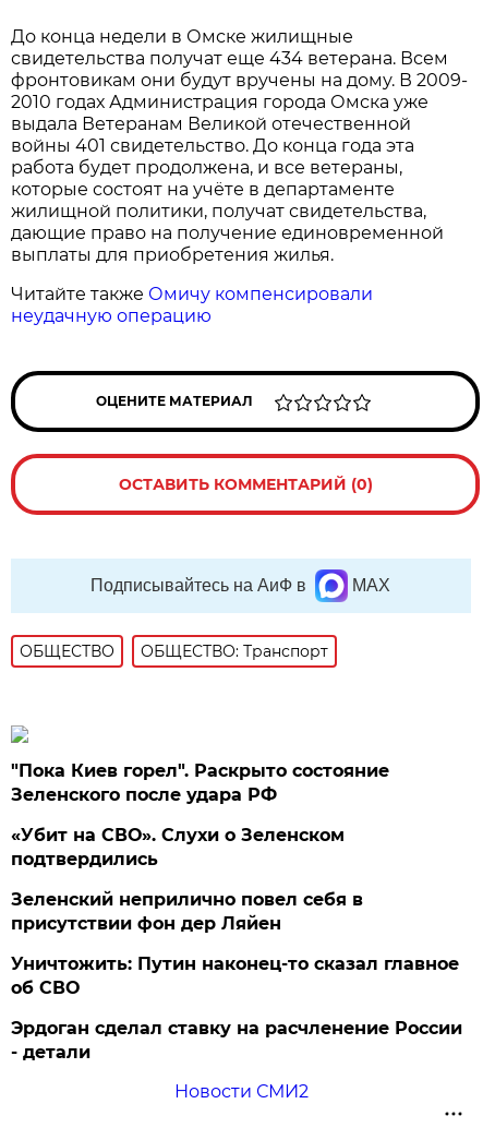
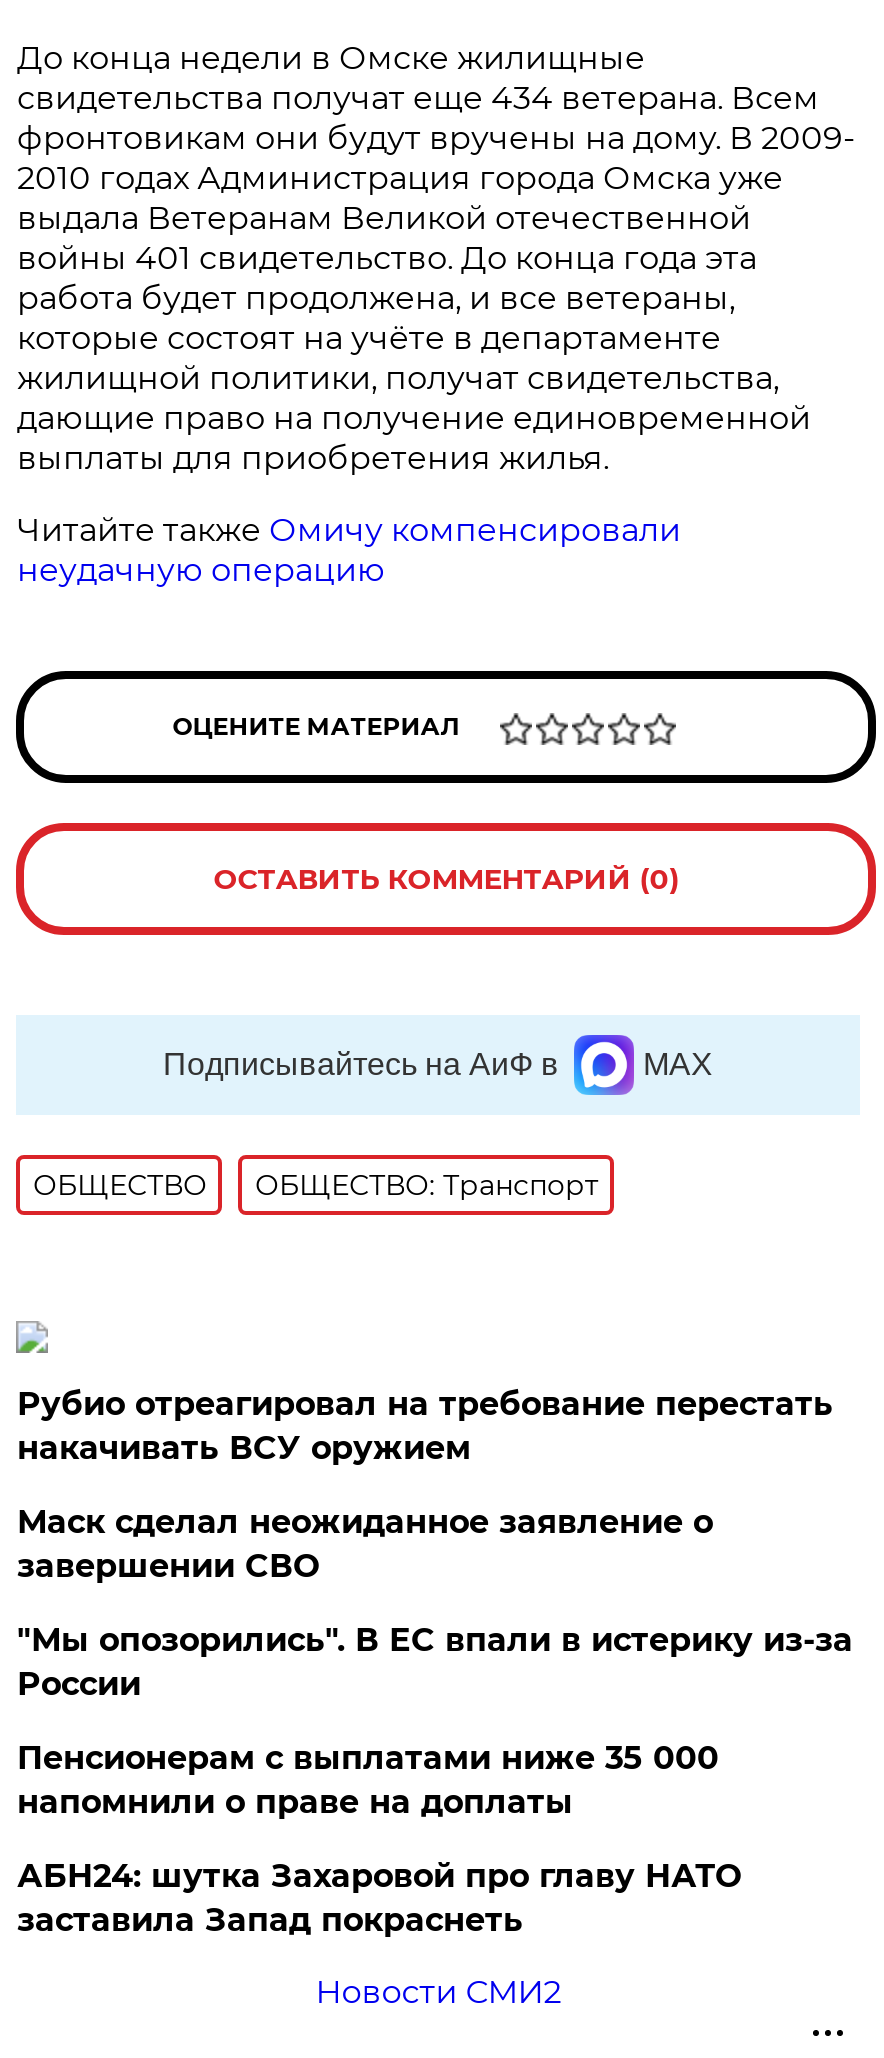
- "Пока Киев горел". Раскрыто состояние
- Зеленского после удара РФ
+ Рубио отреагировал на требование перестать
+ накачивать ВСУ оружием

- «Убит на СВО». Слухи о Зеленском
- подтвердились
+ Маск сделал неожиданное заявление о
+ завершении СВО

- Зеленский неприлично повел cебя в
- присутствии фон дер Ляйен
+ "Мы опозорились". В ЕС впали в истерику из-за
+ России

- Уничтожить: Путин наконец-то сказал главное
- об СВО
+ Пенсионерам с выплатами ниже 35 000
+ напомнили о праве на доплаты

- Эрдоган сделал ставку на расчленение России
- - детали
+ АБН24: шутка Захаровой про главу НАТО
+ заставила Запад покраснеть
